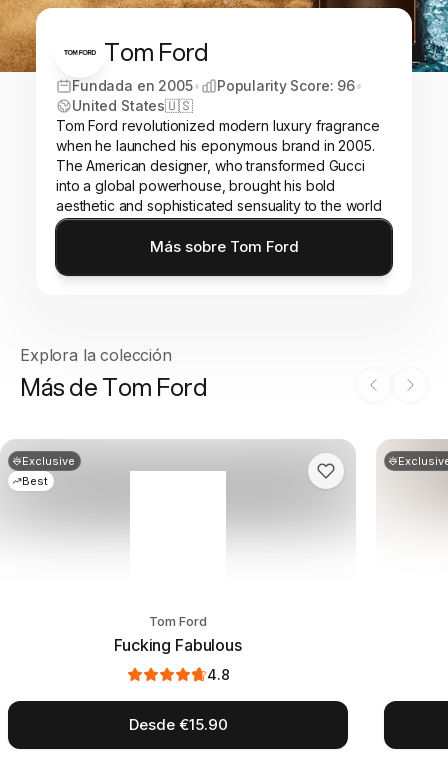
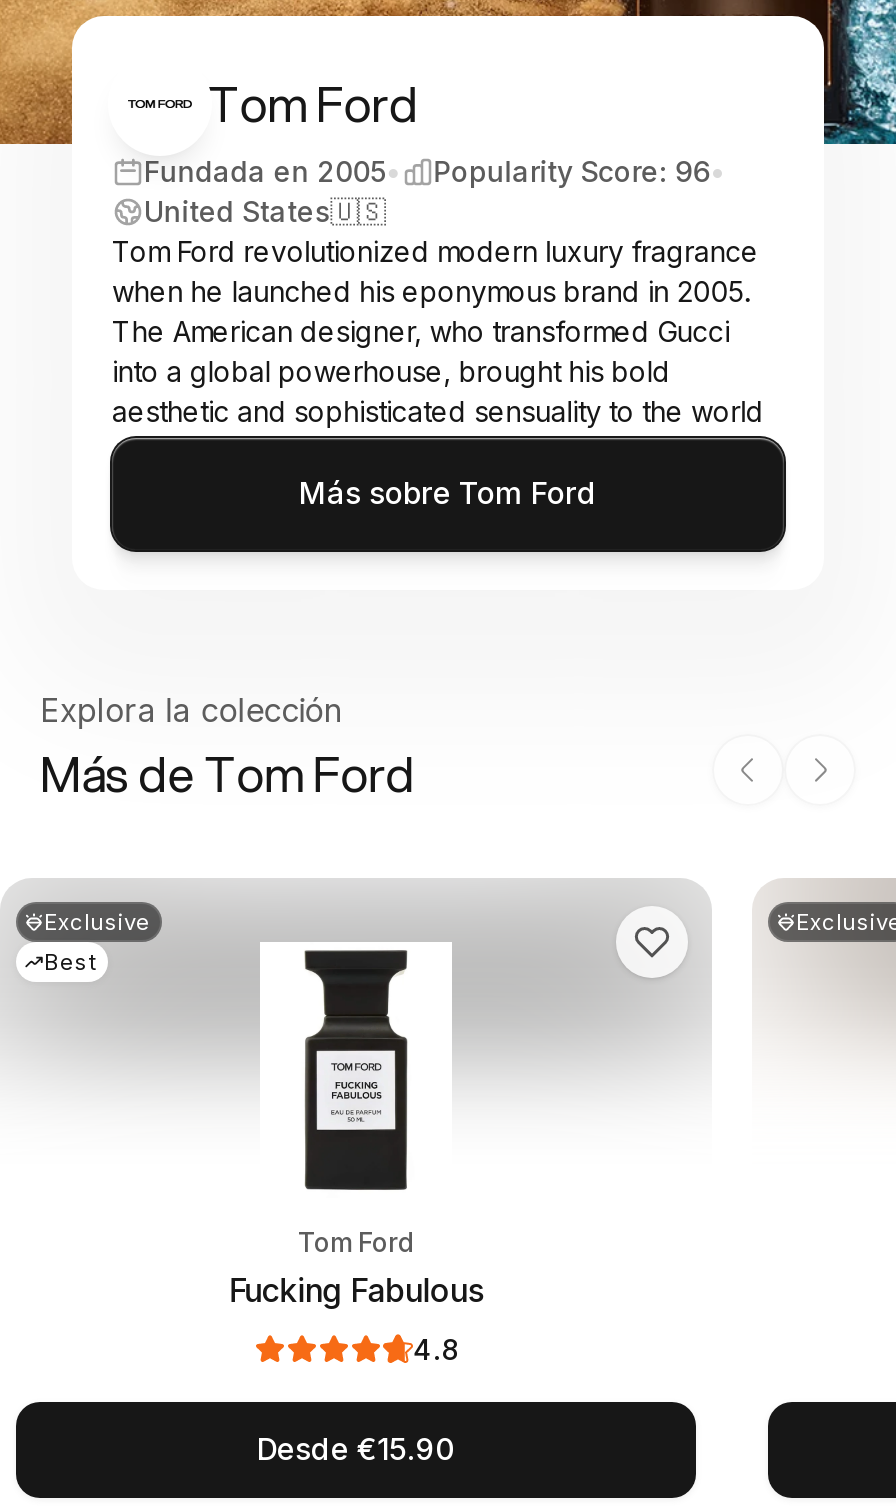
+ [image]
